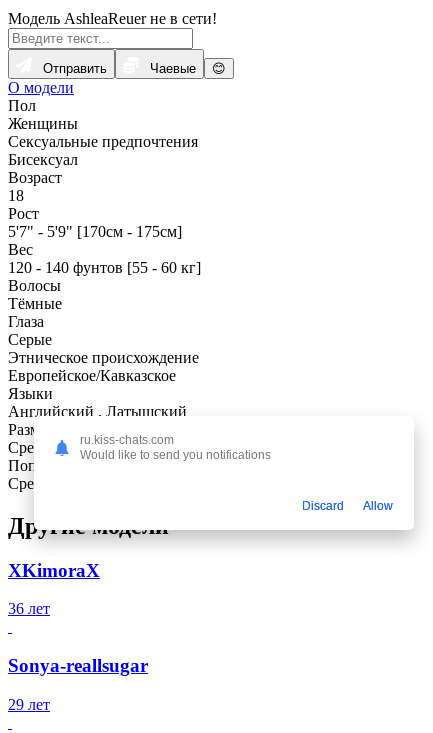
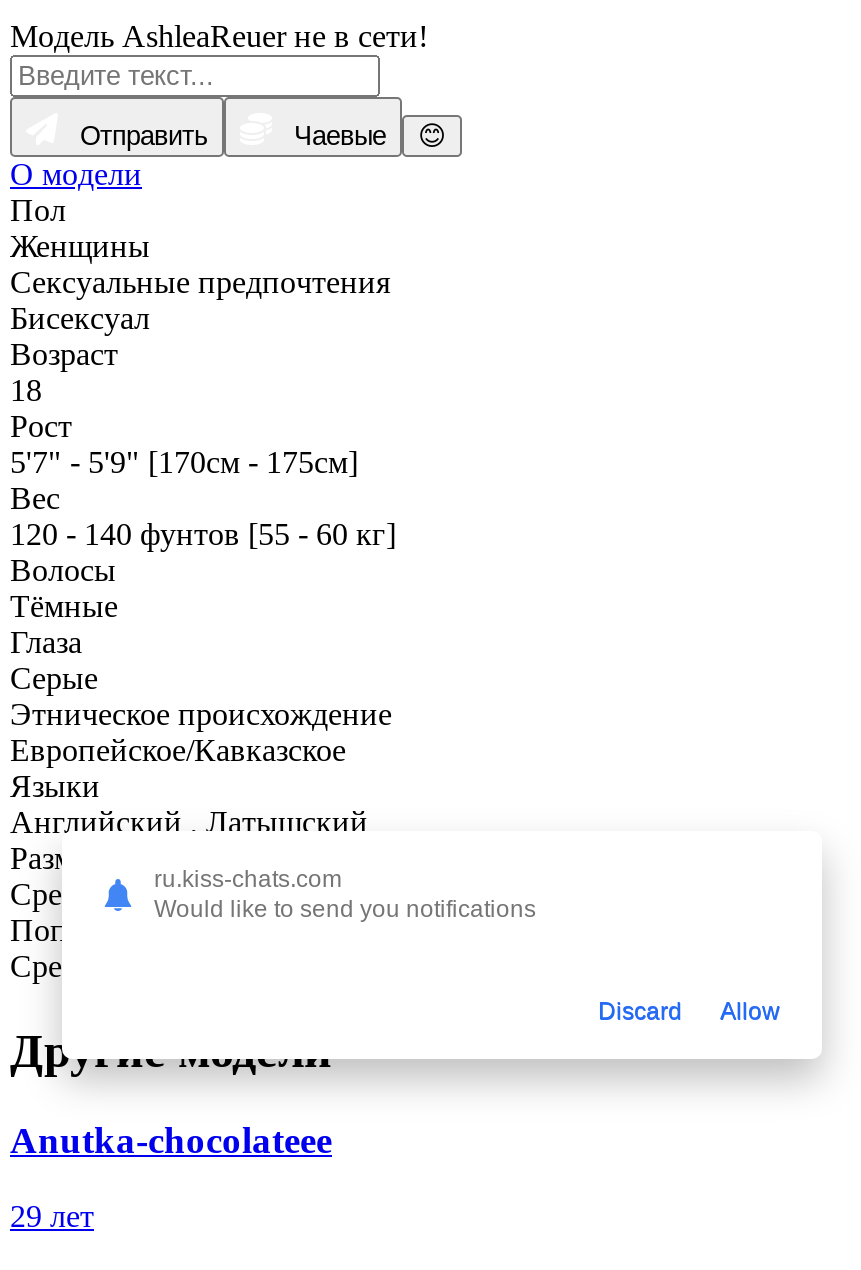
- XKimoraX
- 36 лет
- Sonya-reallsugar
+ Anutka-chocolateee
